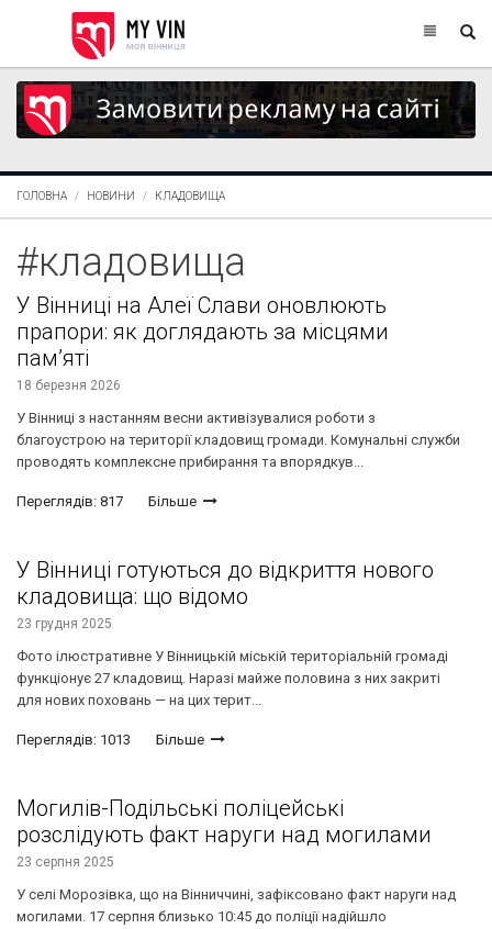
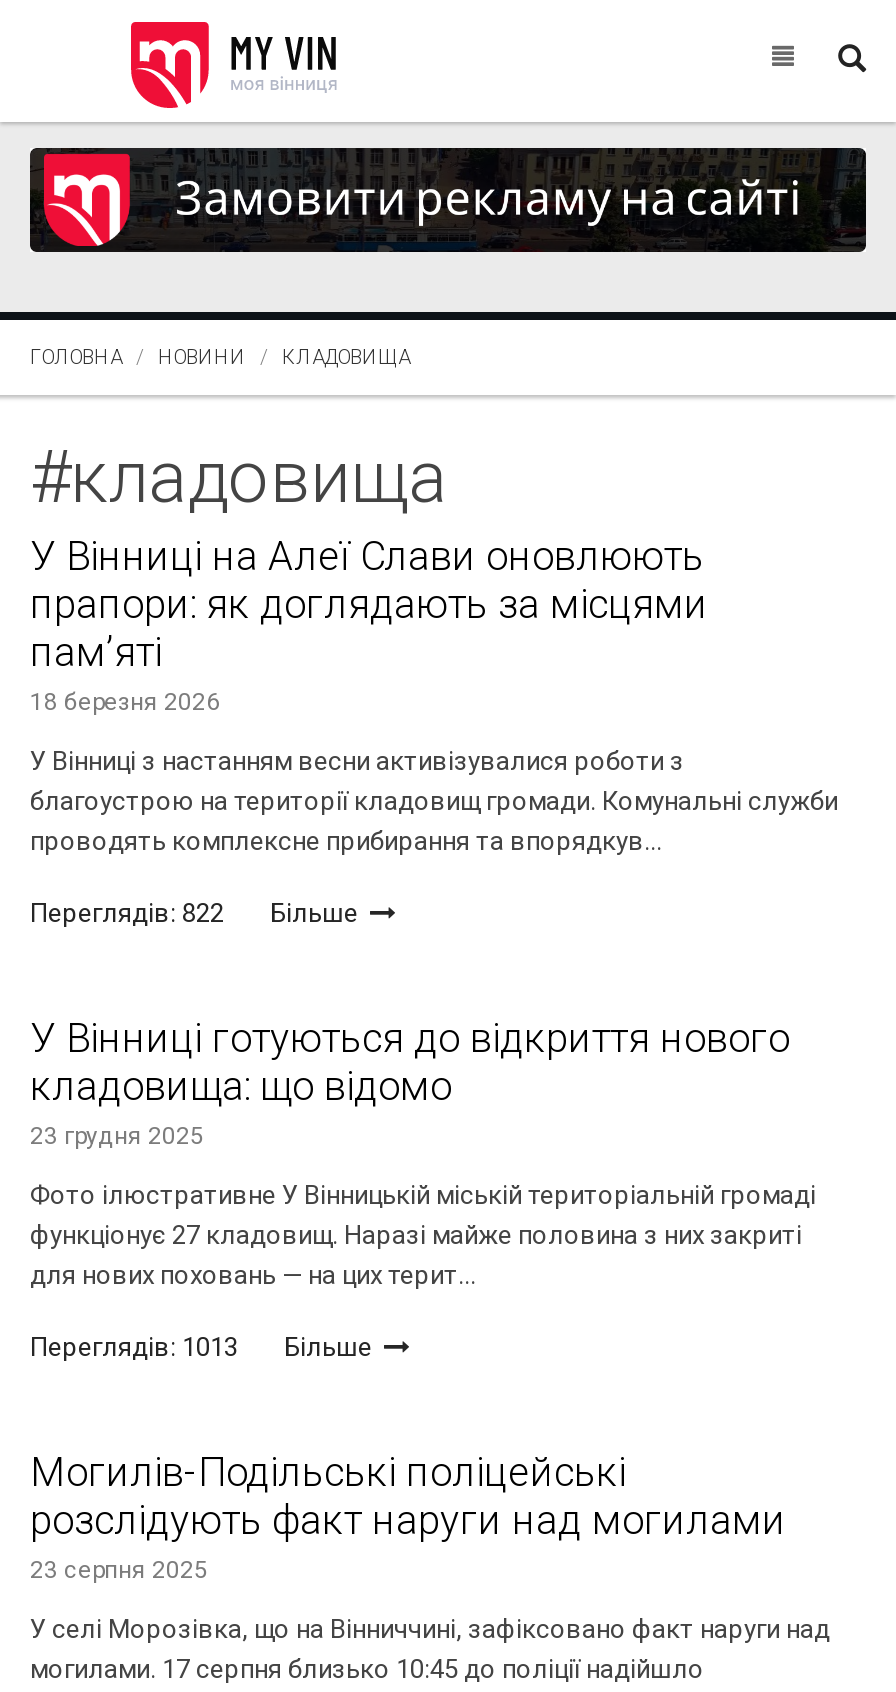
- Переглядів: 817 Більше
+ Переглядів: 822 Більше
